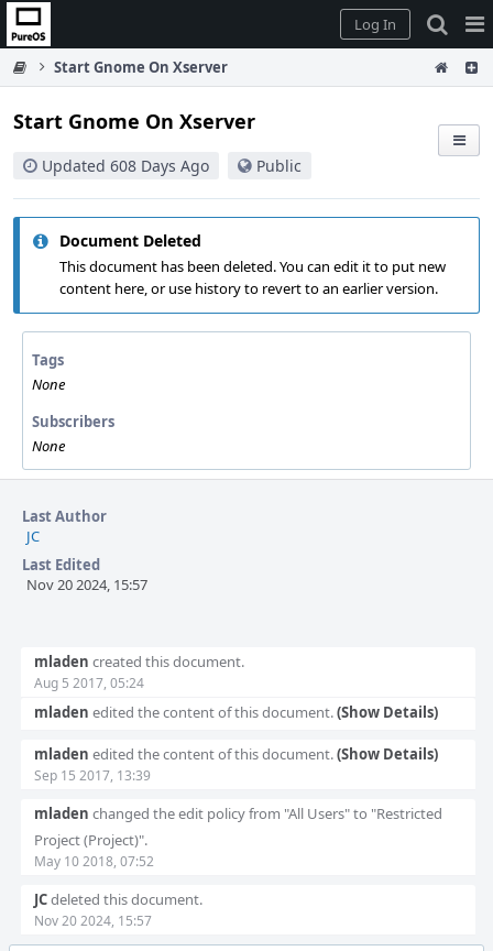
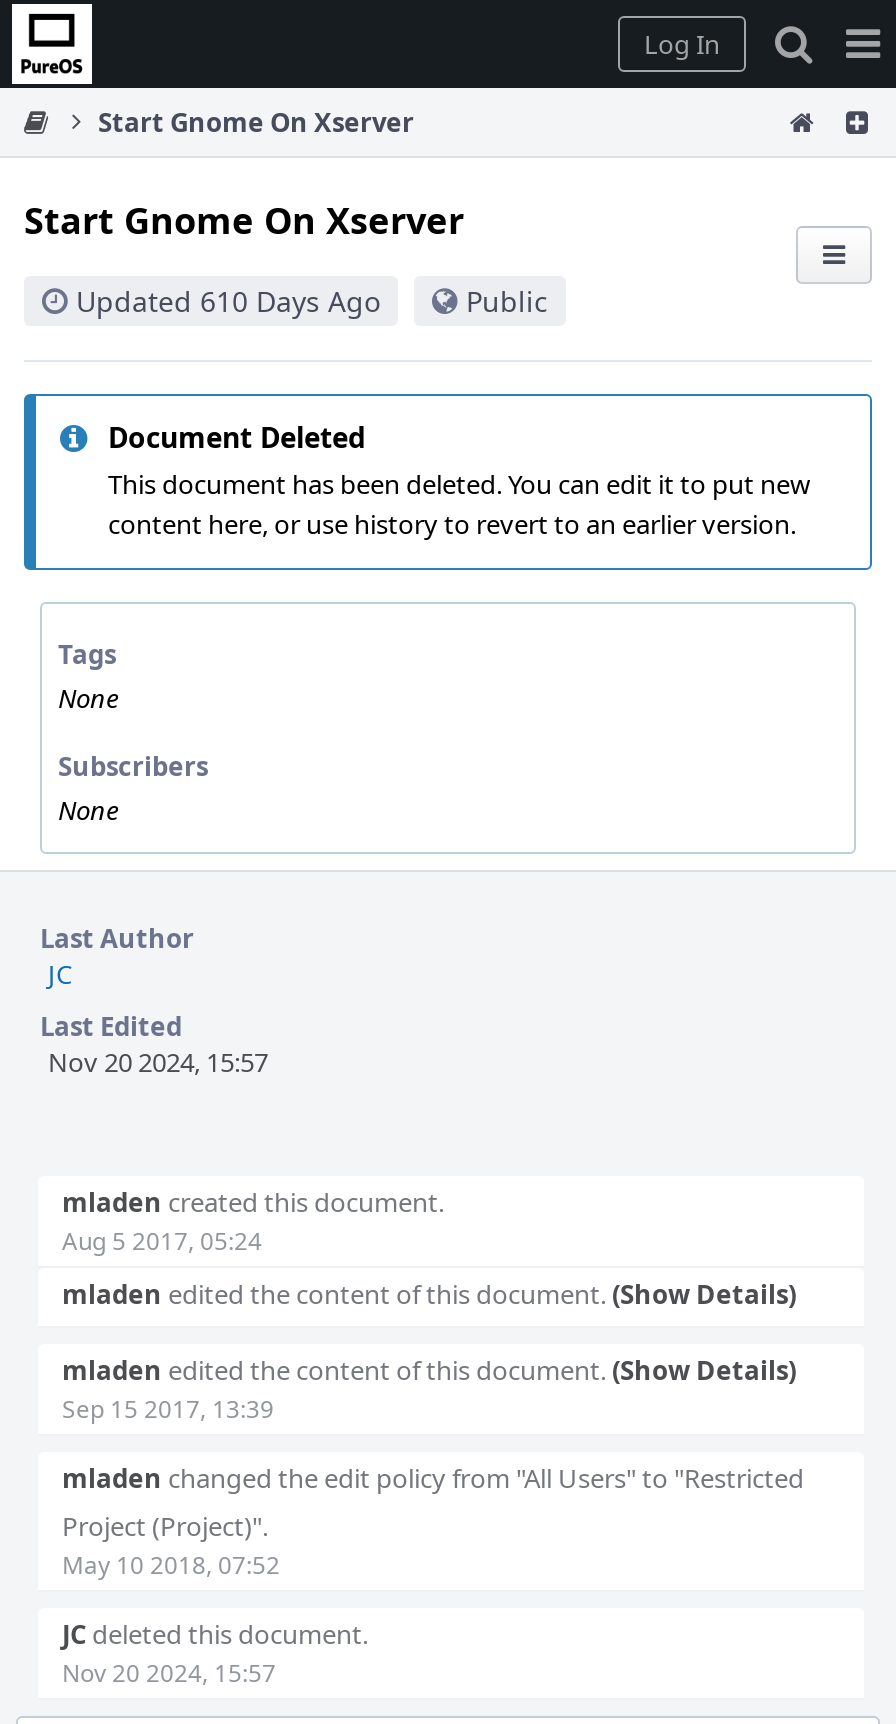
- Updated 608 Days Ago
+ Updated 610 Days Ago
